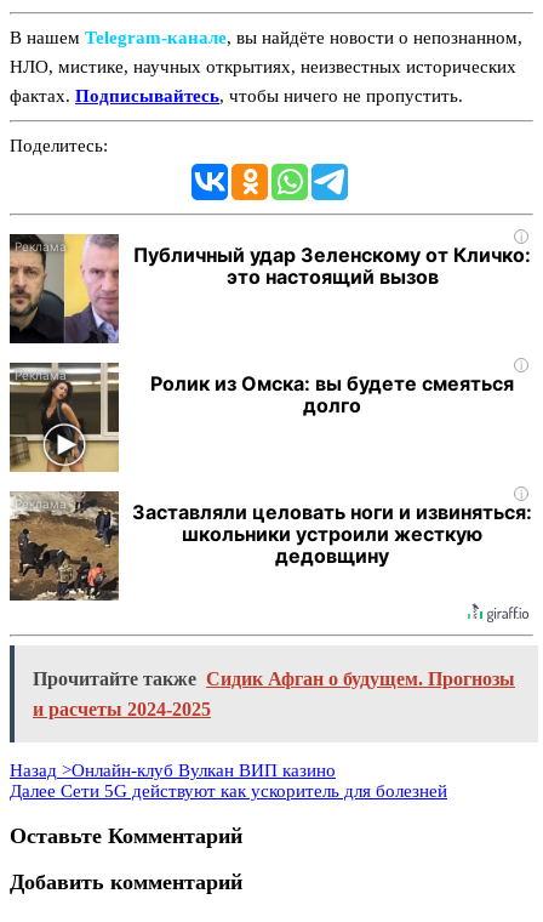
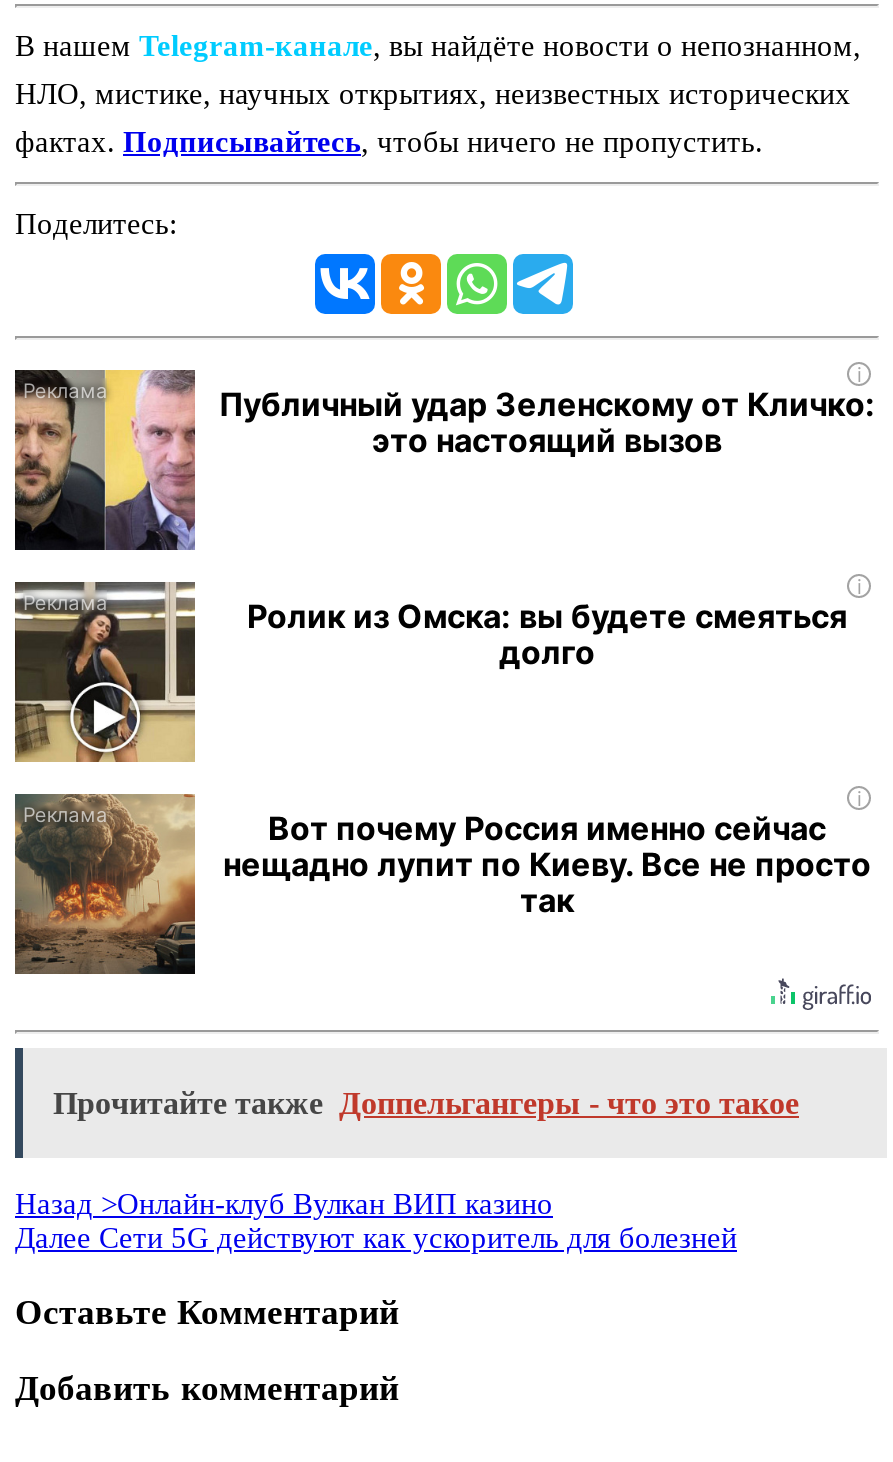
- [image]
- Заставляли целовать ноги и извиняться:
- школьники устроили жесткую
- дедовщину
+ [image]
+ Вот почему Россия именно сейчас
+ нещадно лупит по Киеву. Все не просто
+ так

- Прочитайте также Сидик Афган о будущем. Прогнозы
- и расчеты 2024-2025
+ Прочитайте также Доппельгангеры - что это такое
